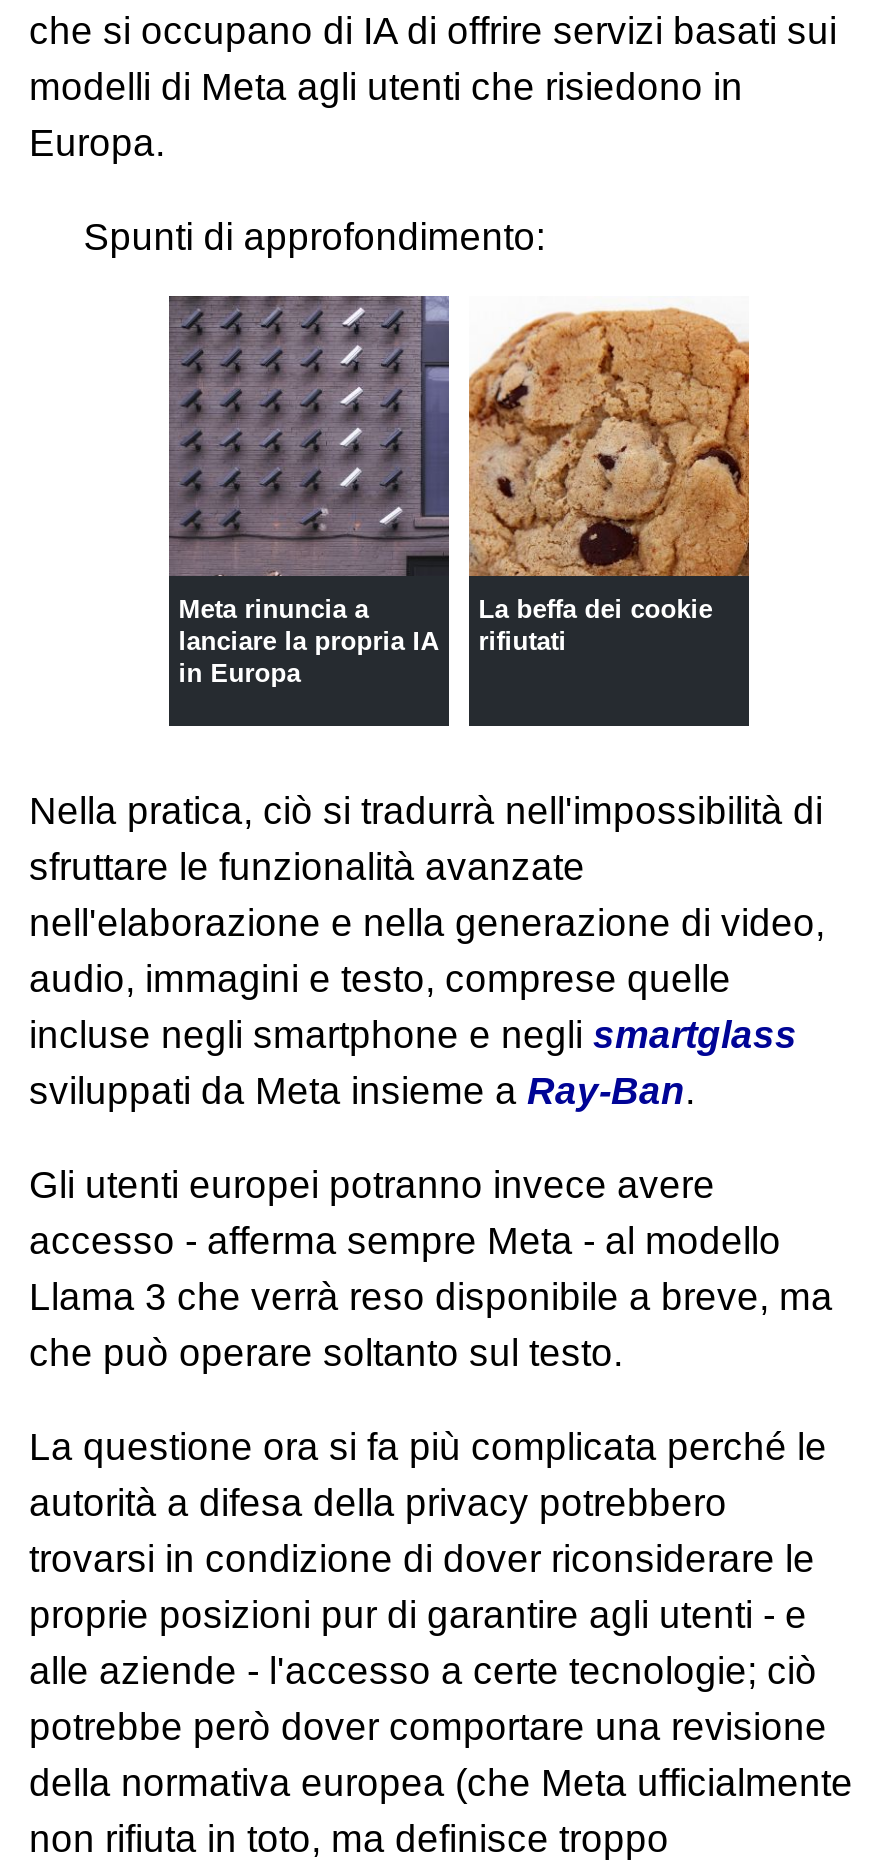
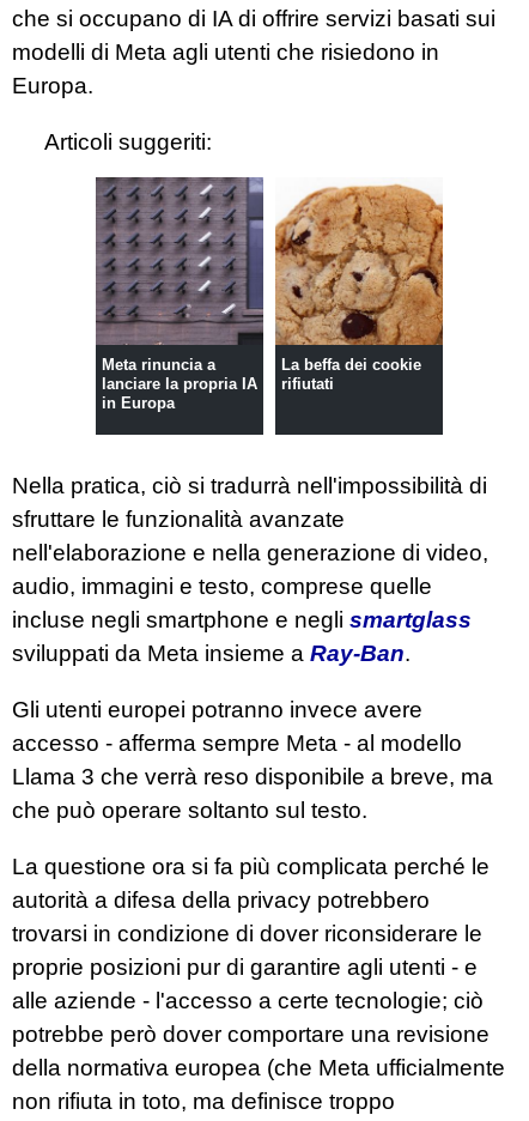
- Spunti di approfondimento:
+ Articoli suggeriti:
